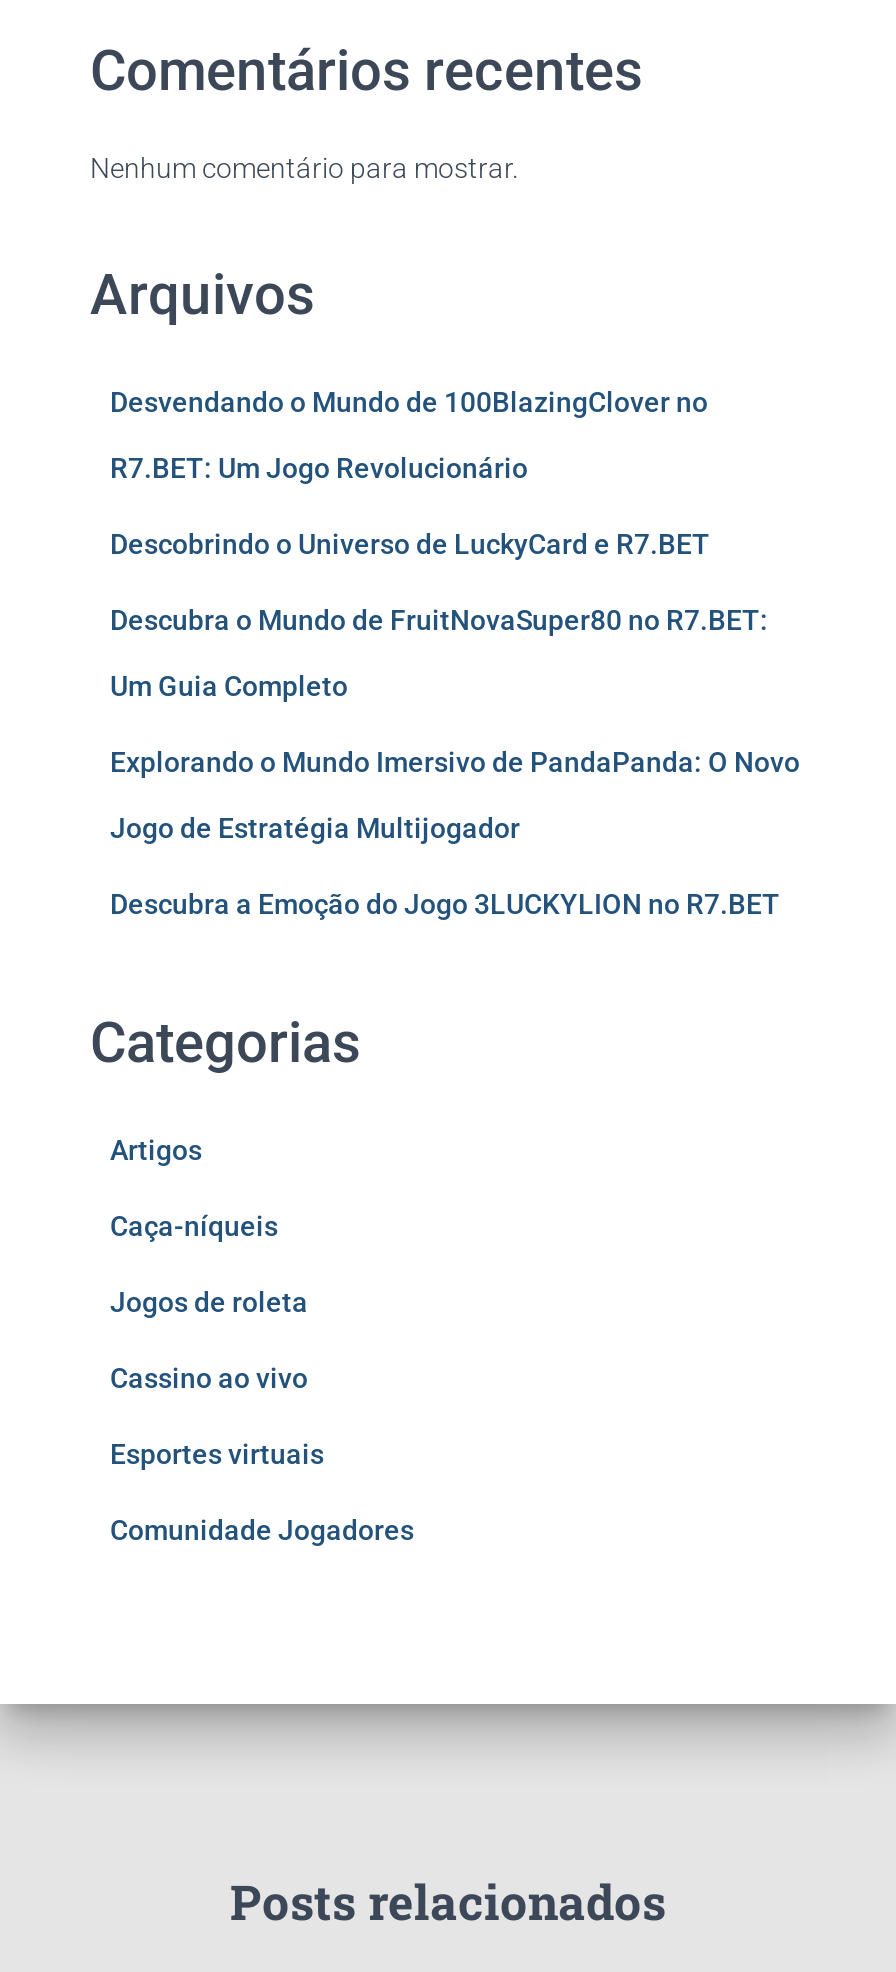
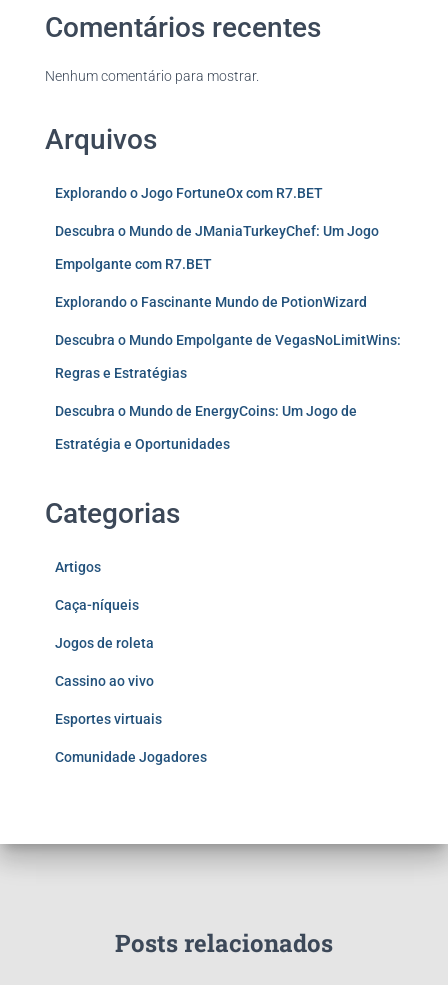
- Desvendando o Mundo de 100BlazingClover no
+ Explorando o Jogo FortuneOx com R7.BET

- R7.BET: Um Jogo Revolucionário
+ Descubra o Mundo de JManiaTurkeyChef: Um Jogo

- Descobrindo o Universo de LuckyCard e R7.BET
+ Empolgante com R7.BET

- Descubra o Mundo de FruitNovaSuper80 no R7.BET:
+ Explorando o Fascinante Mundo de PotionWizard

- Um Guia Completo
+ Descubra o Mundo Empolgante de VegasNoLimitWins:

- Explorando o Mundo Imersivo de PandaPanda: O Novo
+ Regras e Estratégias

- Jogo de Estratégia Multijogador
+ Descubra o Mundo de EnergyCoins: Um Jogo de

- Descubra a Emoção do Jogo 3LUCKYLION no R7.BET
+ Estratégia e Oportunidades
